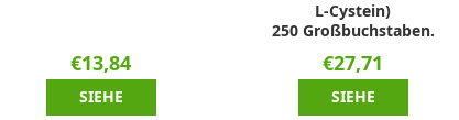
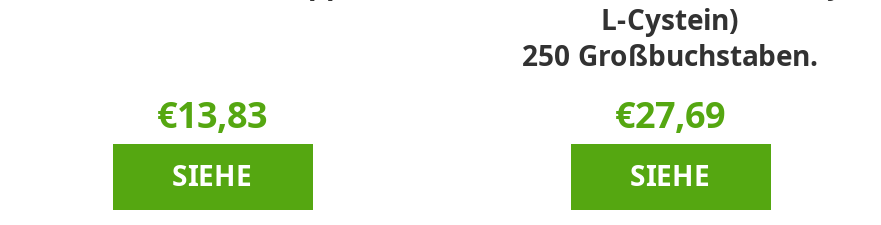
- €13,84
+ €13,83

- €27,71
+ €27,69
